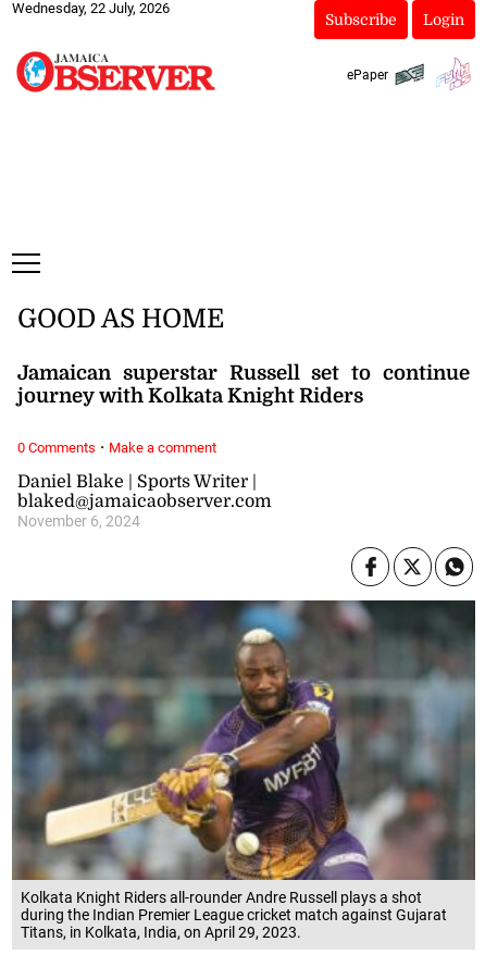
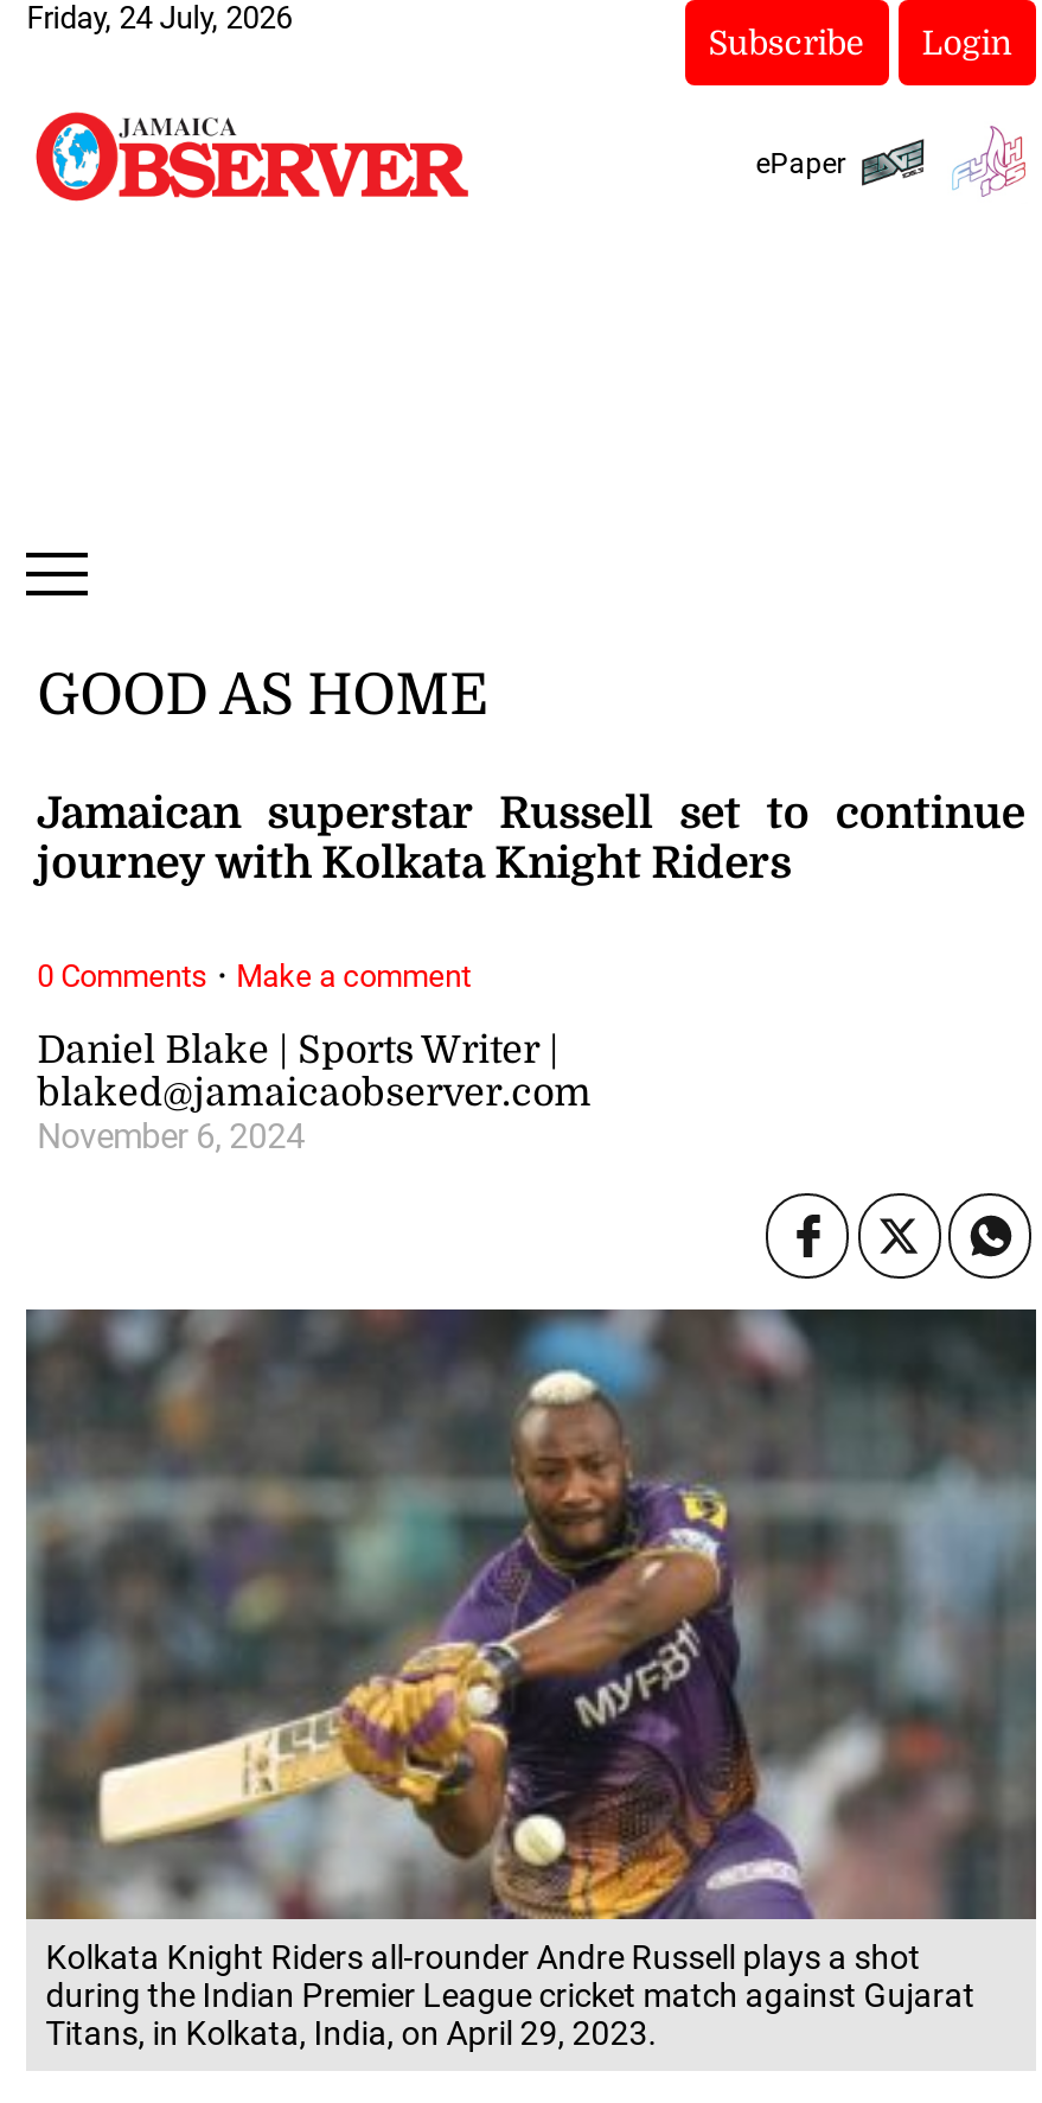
- Wednesday, 22 July, 2026
+ Friday, 24 July, 2026
